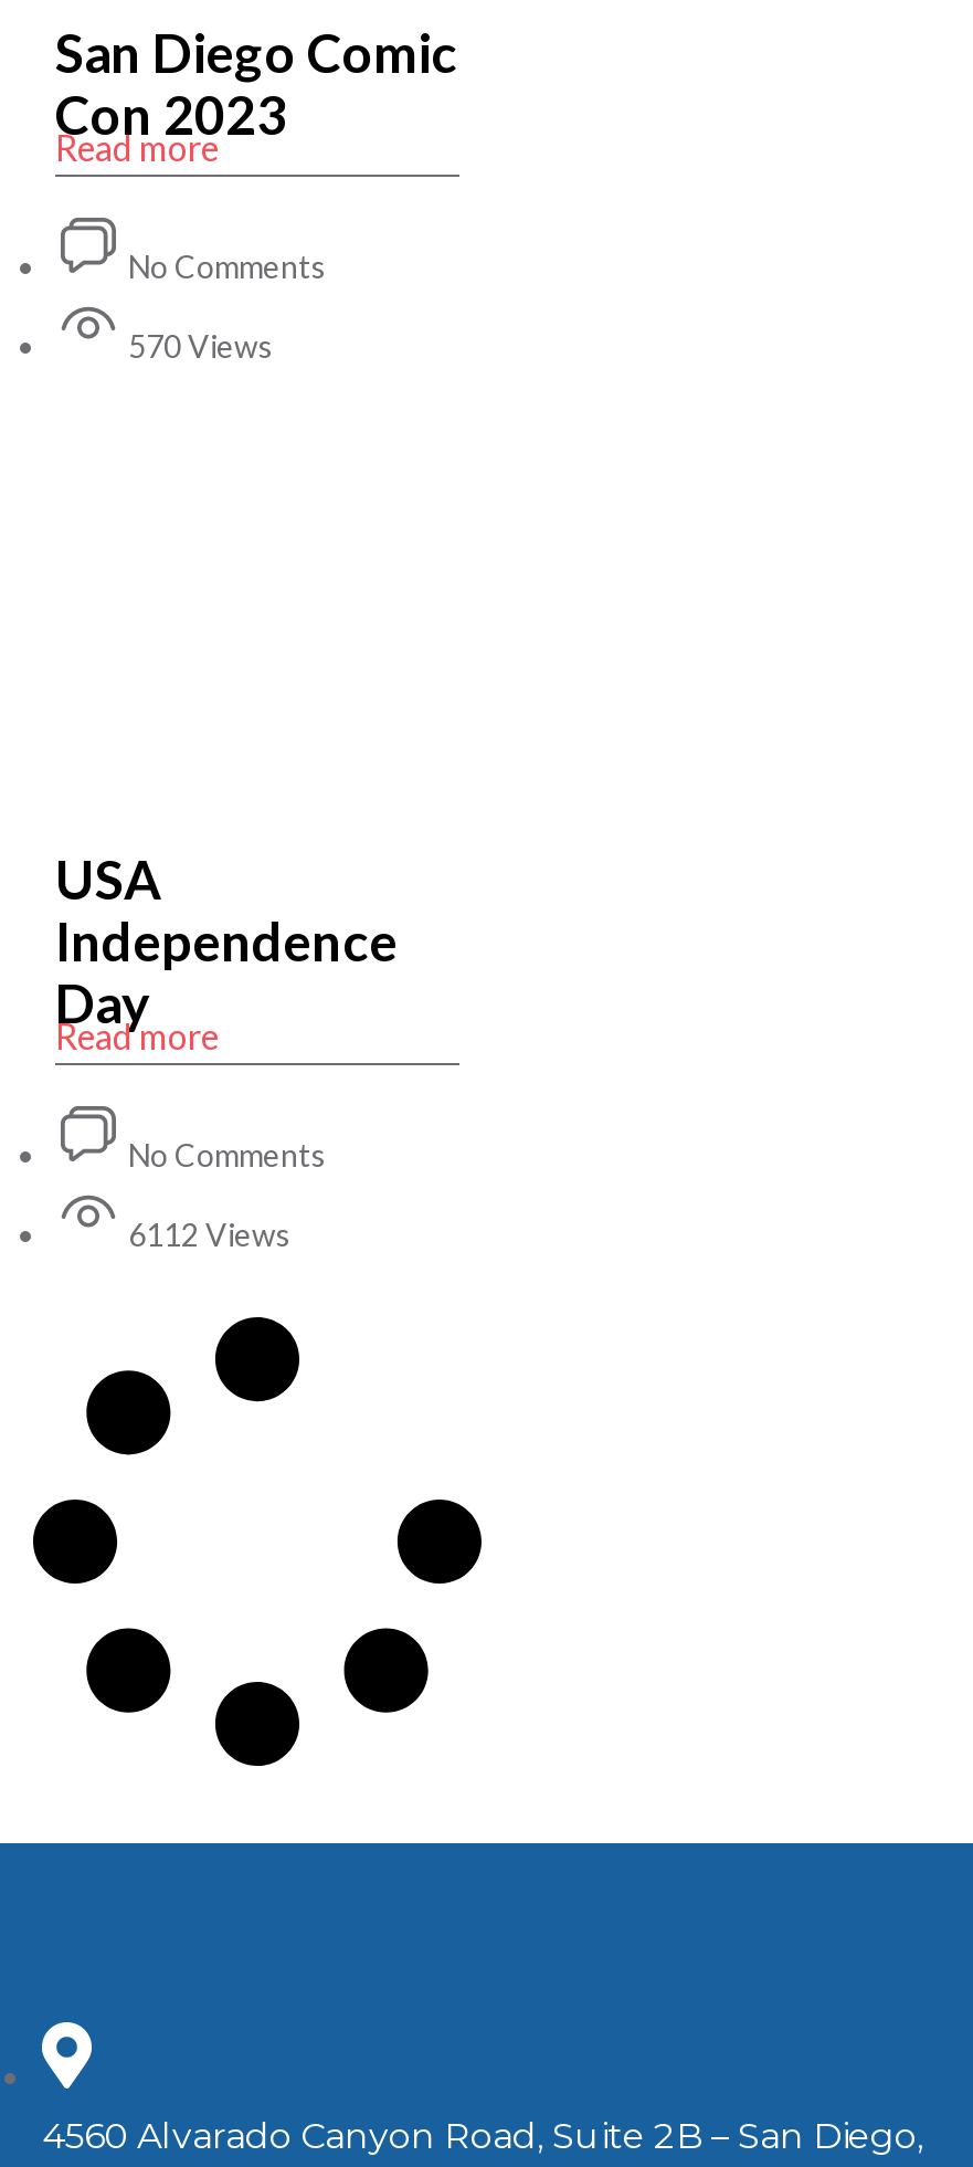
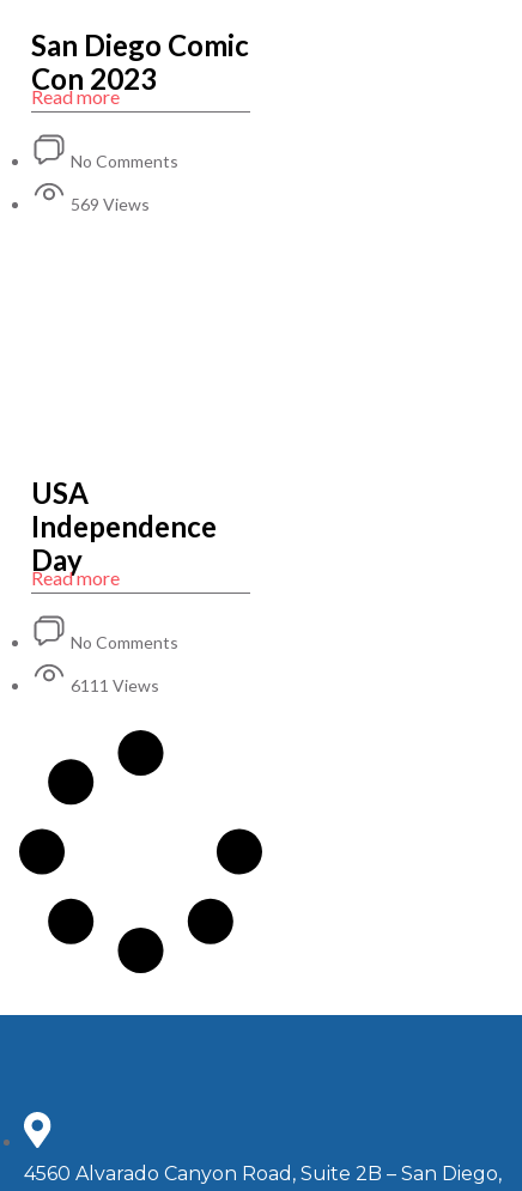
- 570 Views
+ 569 Views

- 6112 Views
+ 6111 Views
